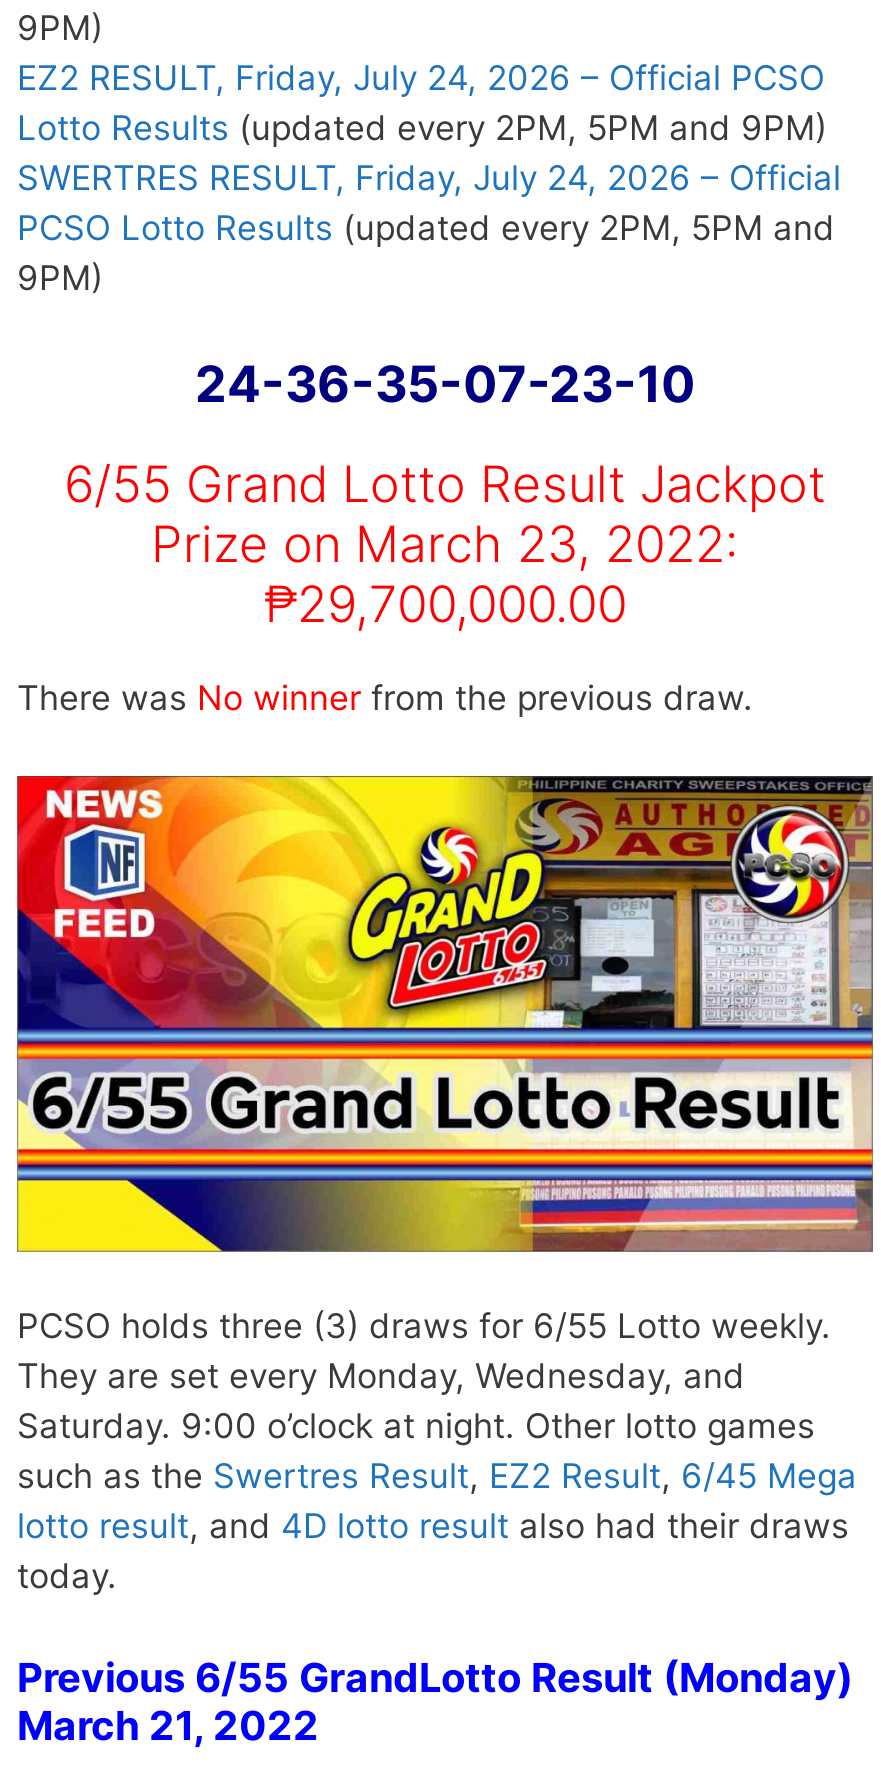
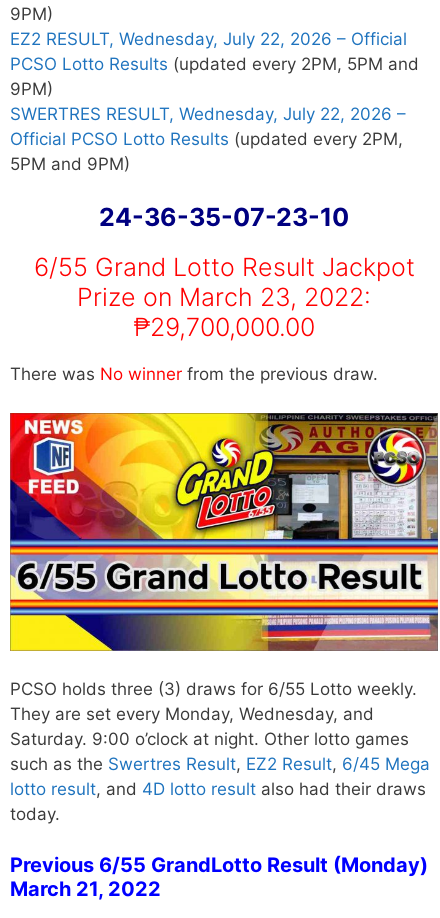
- EZ2 RESULT, Friday, July 24, 2026 – Official PCSO
- Lotto Results (updated every 2PM, 5PM and 9PM)
- SWERTRES RESULT, Friday, July 24, 2026 – Official
+ EZ2 RESULT, Wednesday, July 22, 2026 – Official

moved up: PCSO Lotto Results (updated every 2PM, 5PM and | 9PM)

+ SWERTRES RESULT, Wednesday, July 22, 2026 –
+ Official PCSO Lotto Results (updated every 2PM,
+ 5PM and 9PM)
